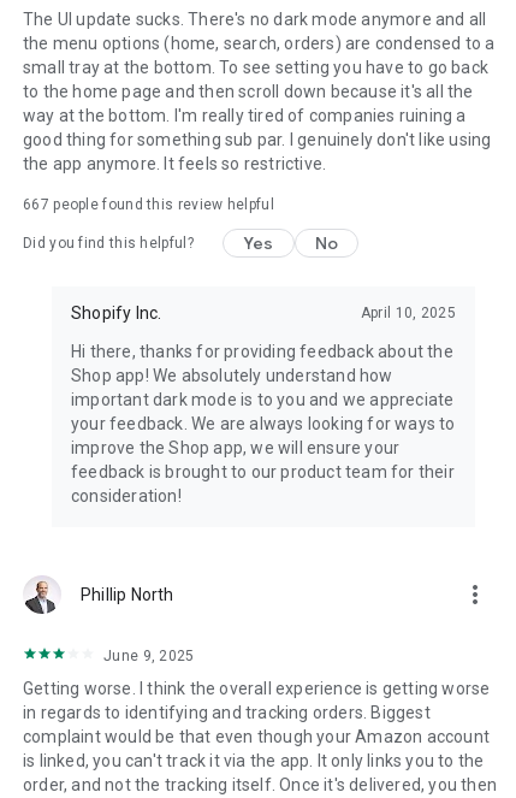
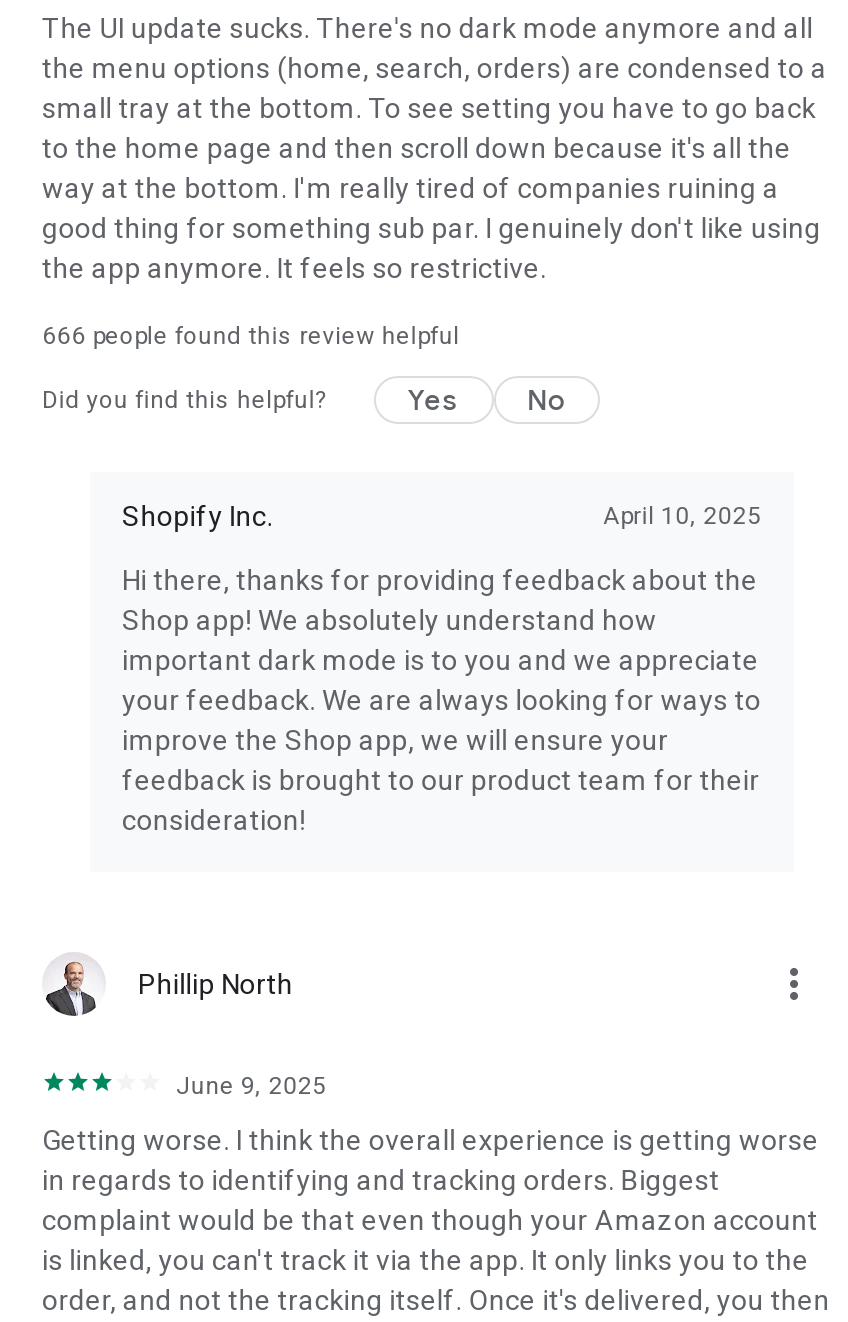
- 667 people found this review helpful
+ 666 people found this review helpful
